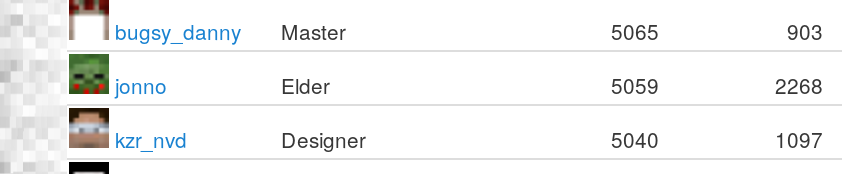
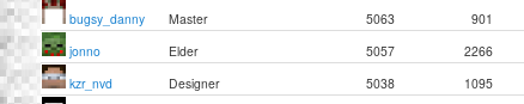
- 5065
+ 5063

- 903
+ 901

- 5059
+ 5057

- 2268
+ 2266

- 5040
+ 5038

- 1097
+ 1095
